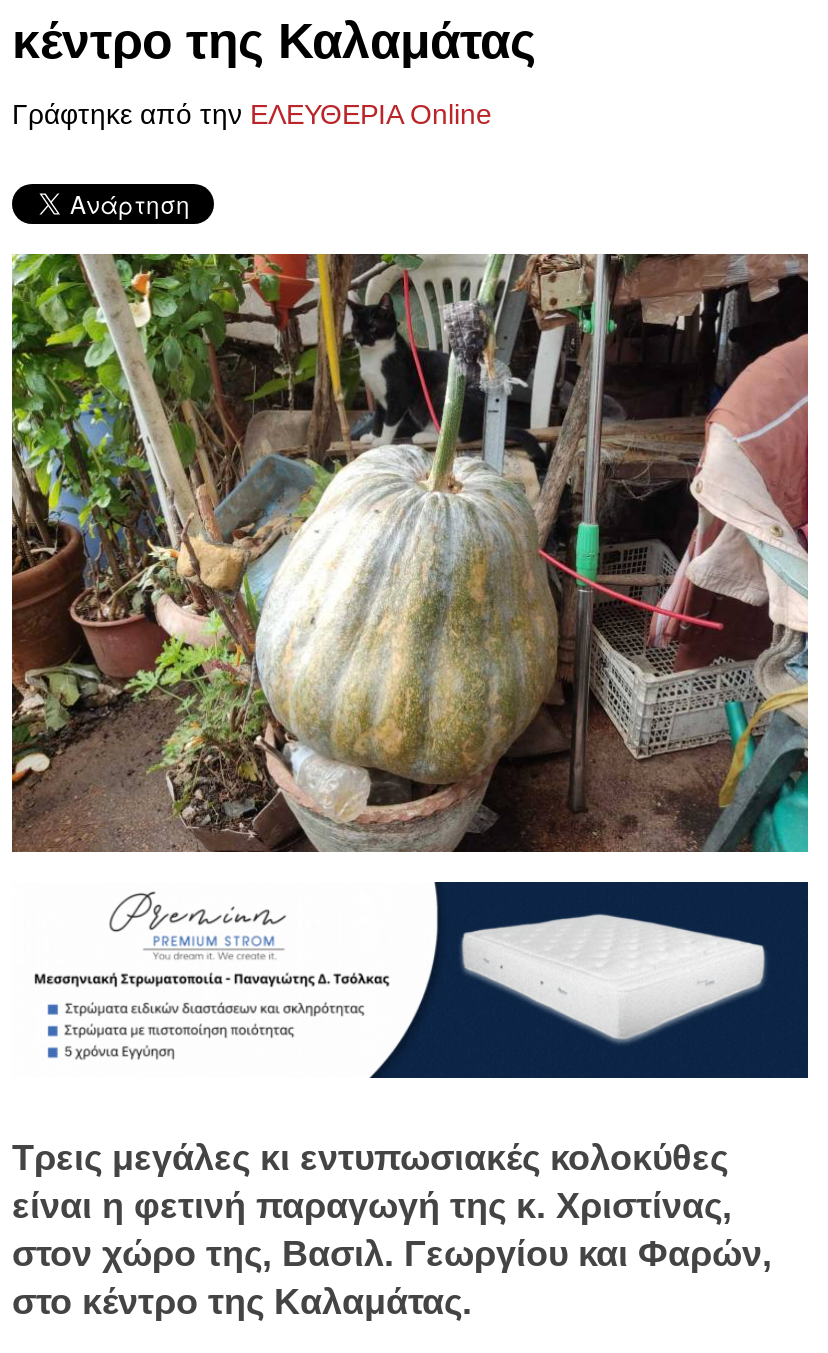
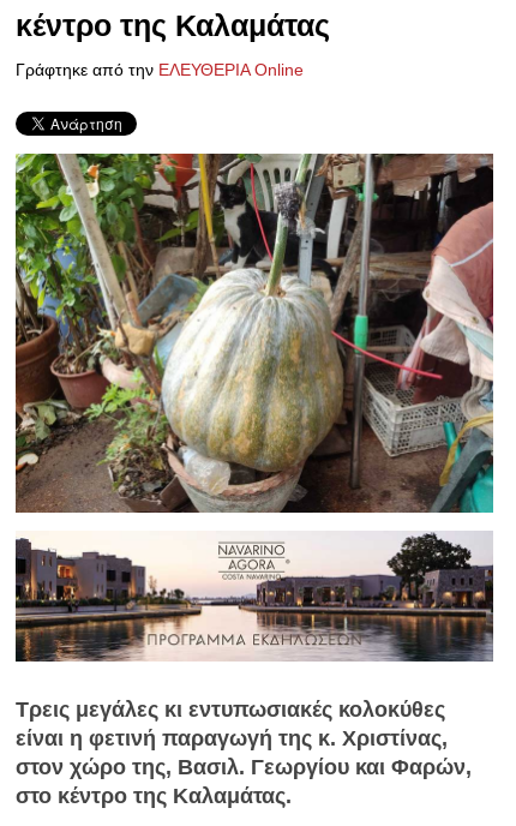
- [image]
+ [image]
